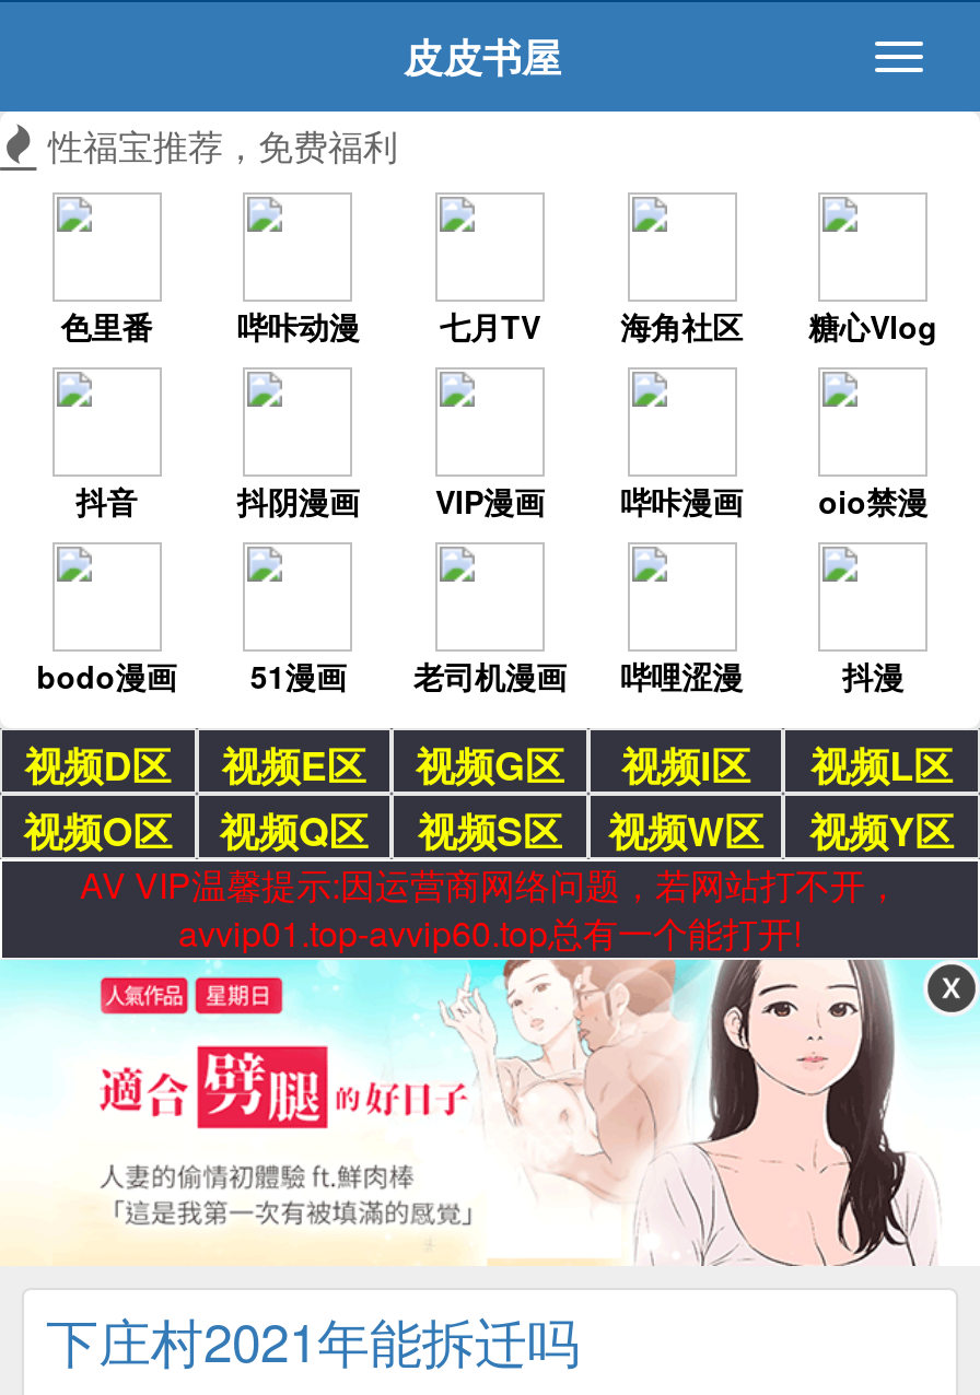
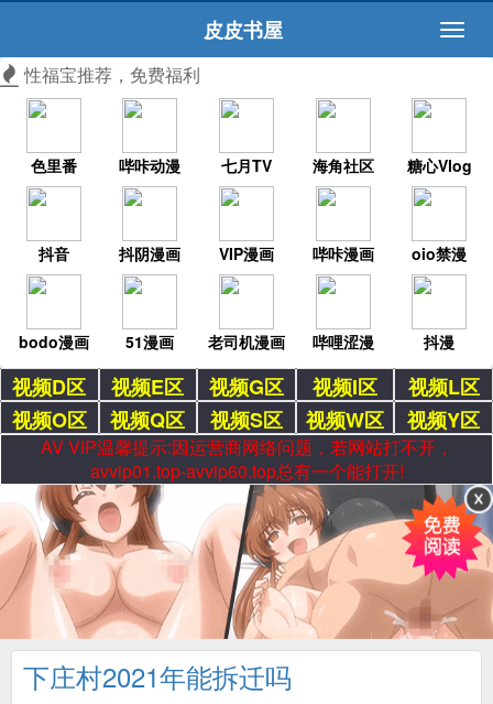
- [image]
+ [image]
